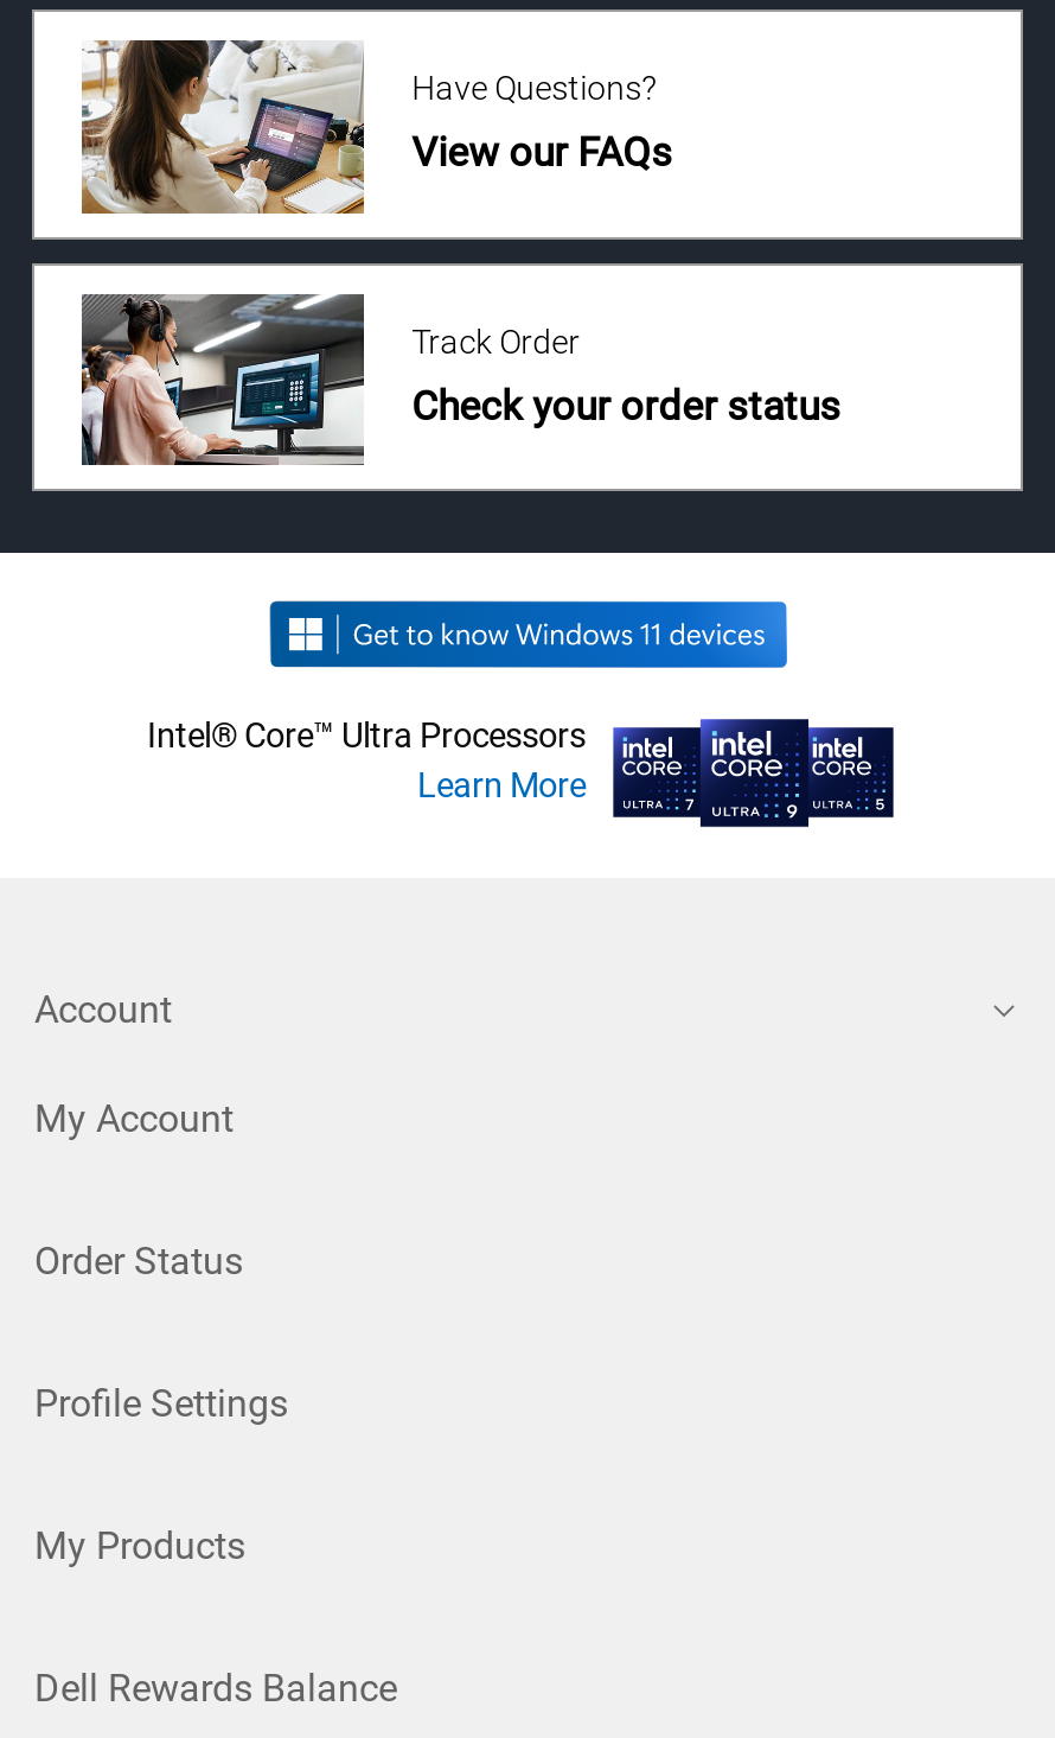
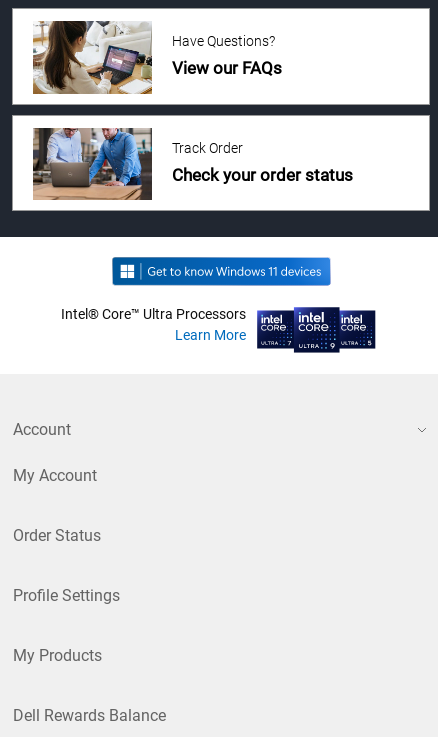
- [image]
+ [image]
